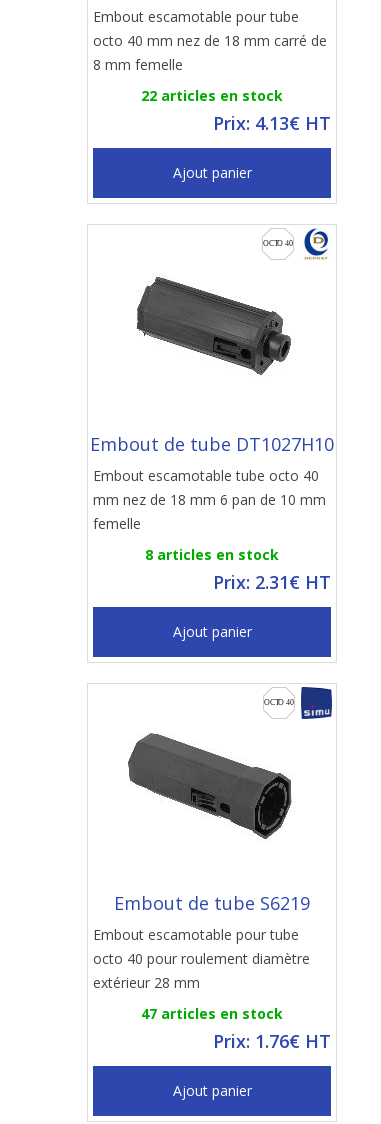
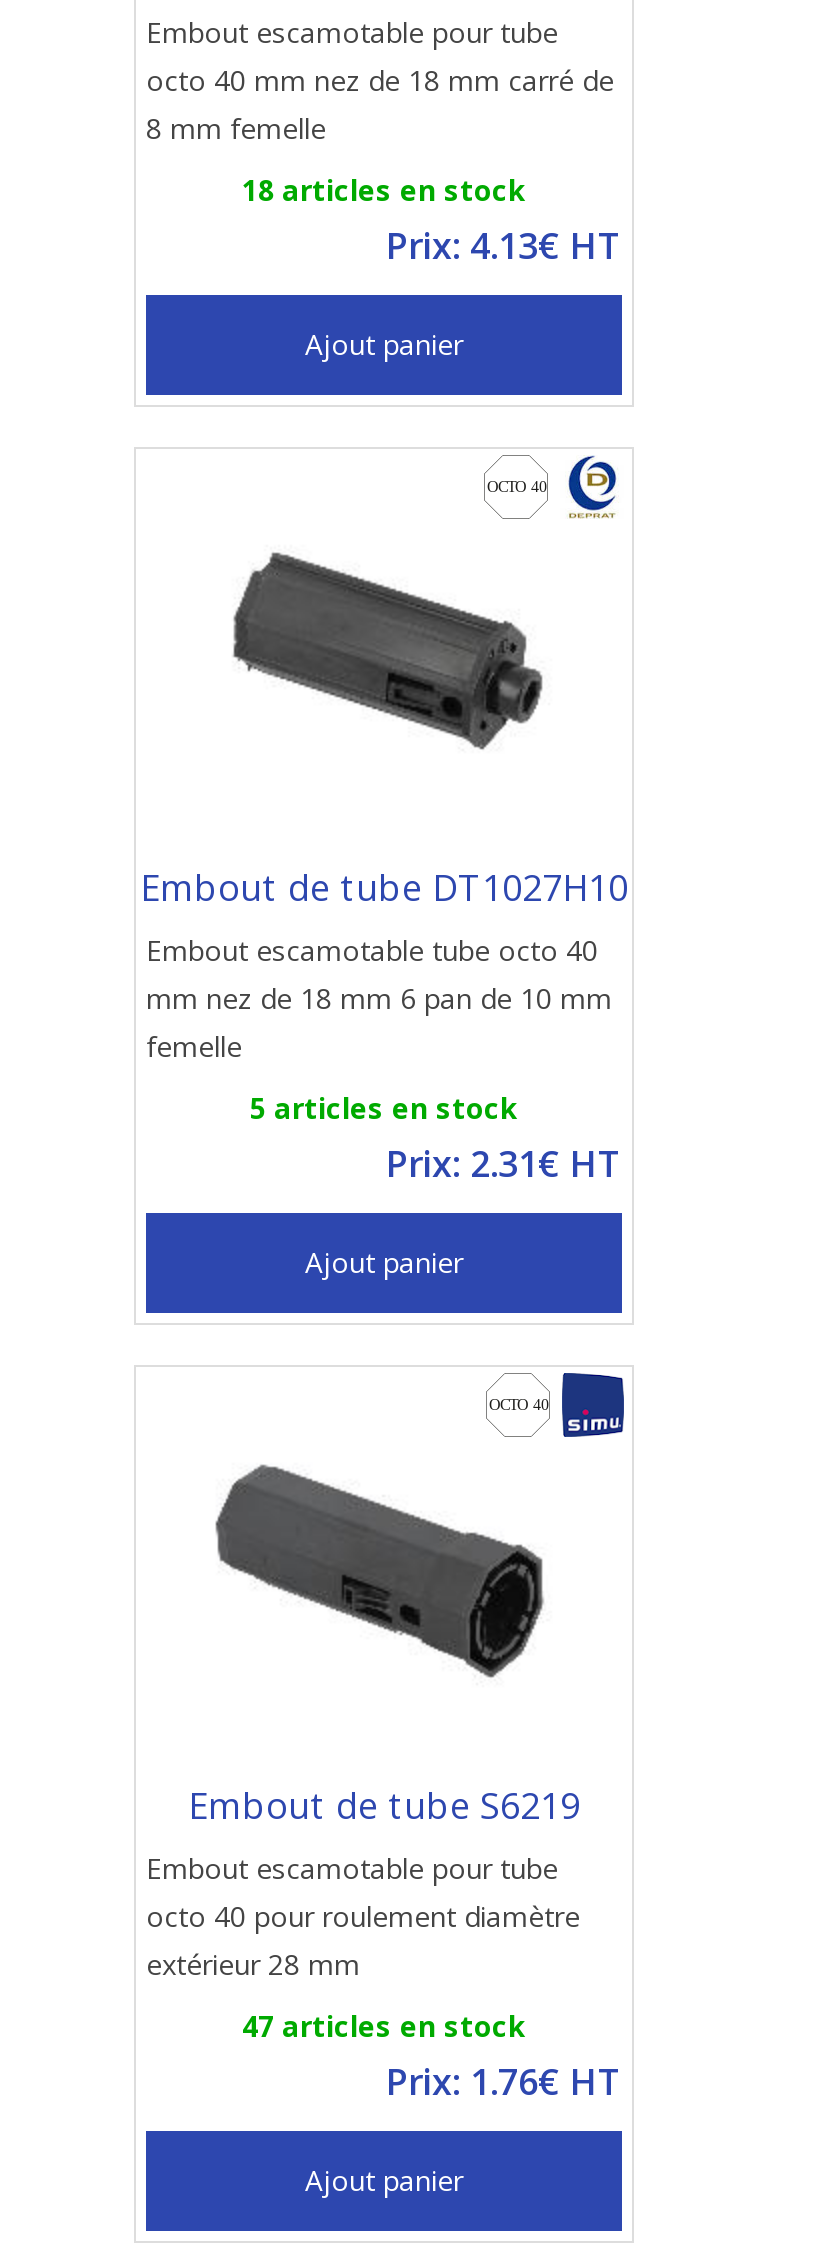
- 22 articles en stock
+ 18 articles en stock

- 8 articles en stock
+ 5 articles en stock
